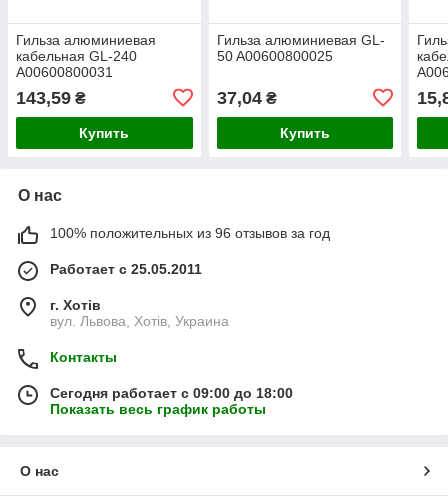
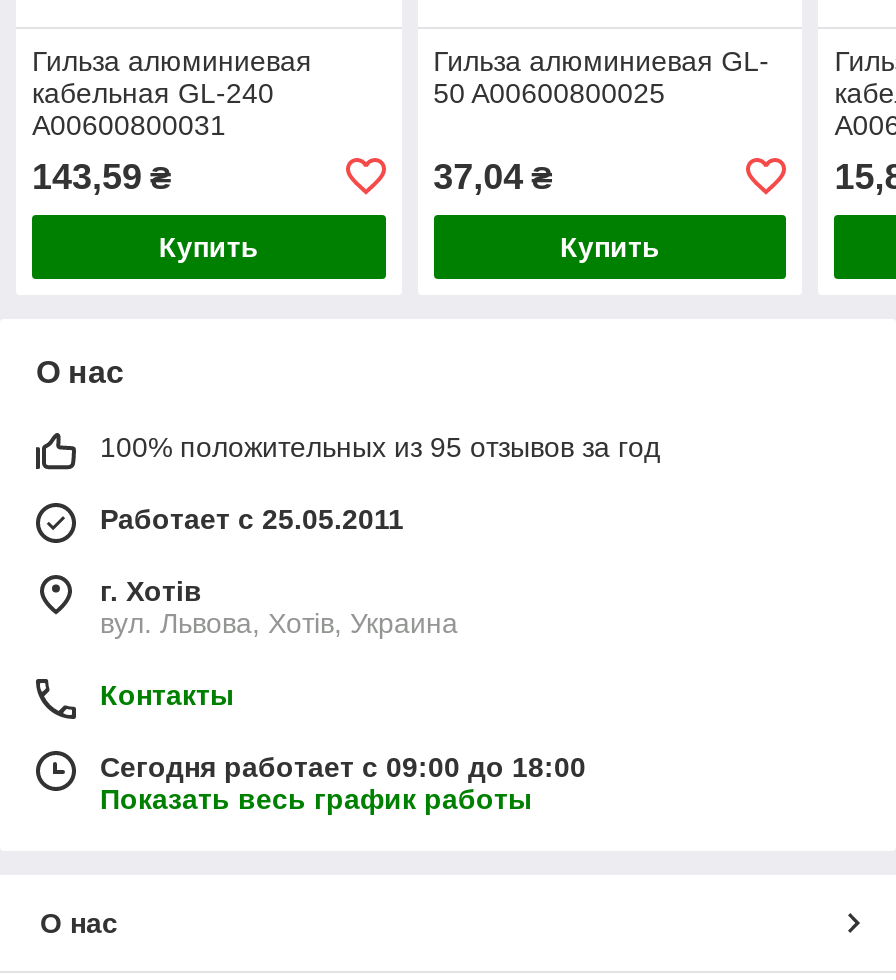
- 100% положительных из 96 отзывов за год
+ 100% положительных из 95 отзывов за год
